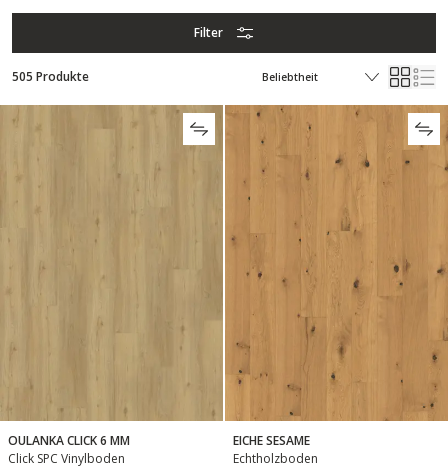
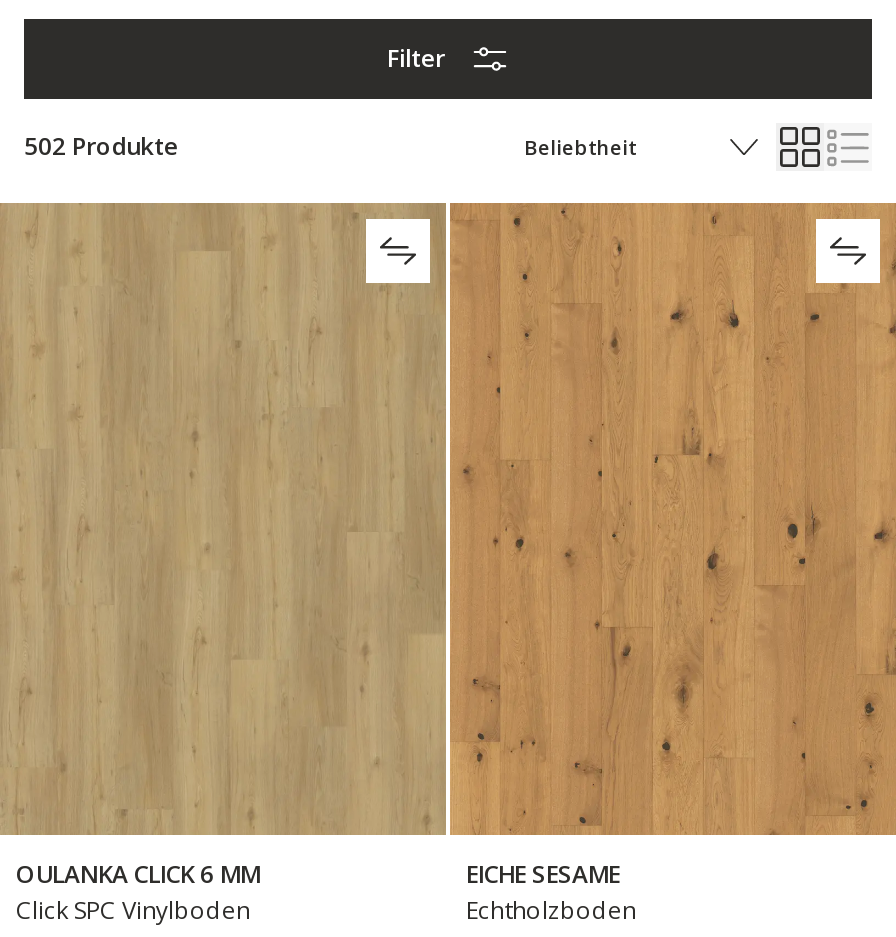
- 505 Produkte
+ 502 Produkte
